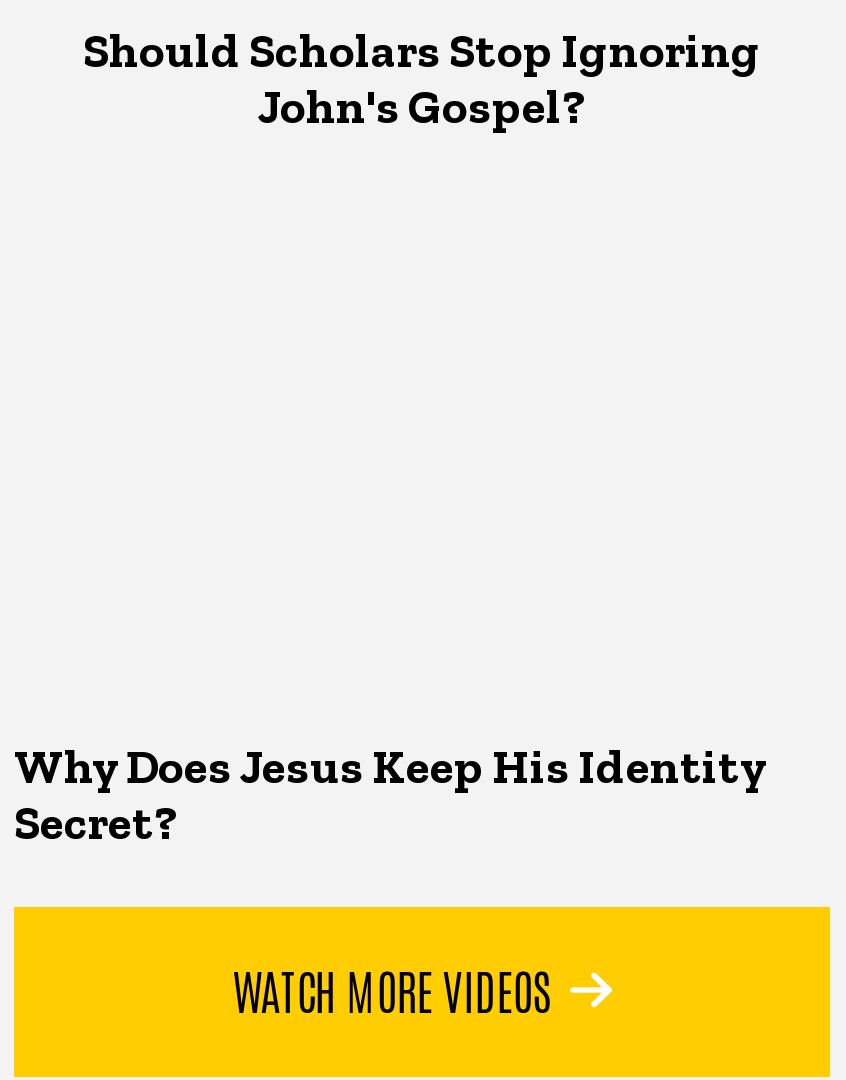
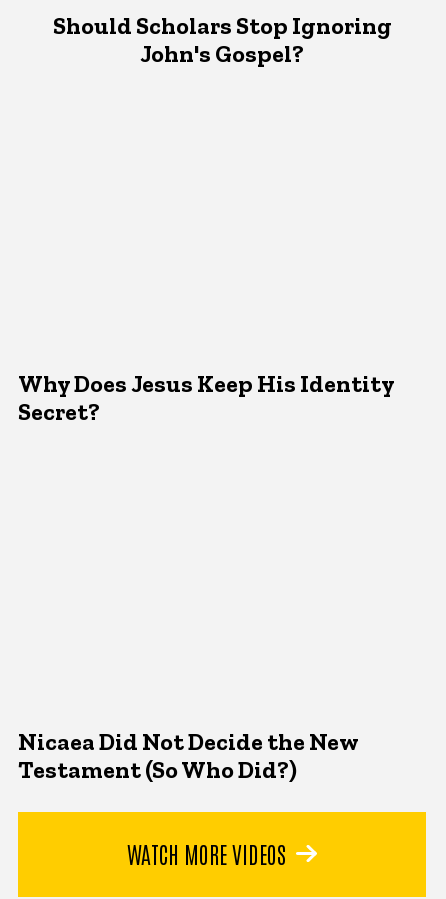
+ Nicaea Did Not Decide the New
+ Testament (So Who Did?)
